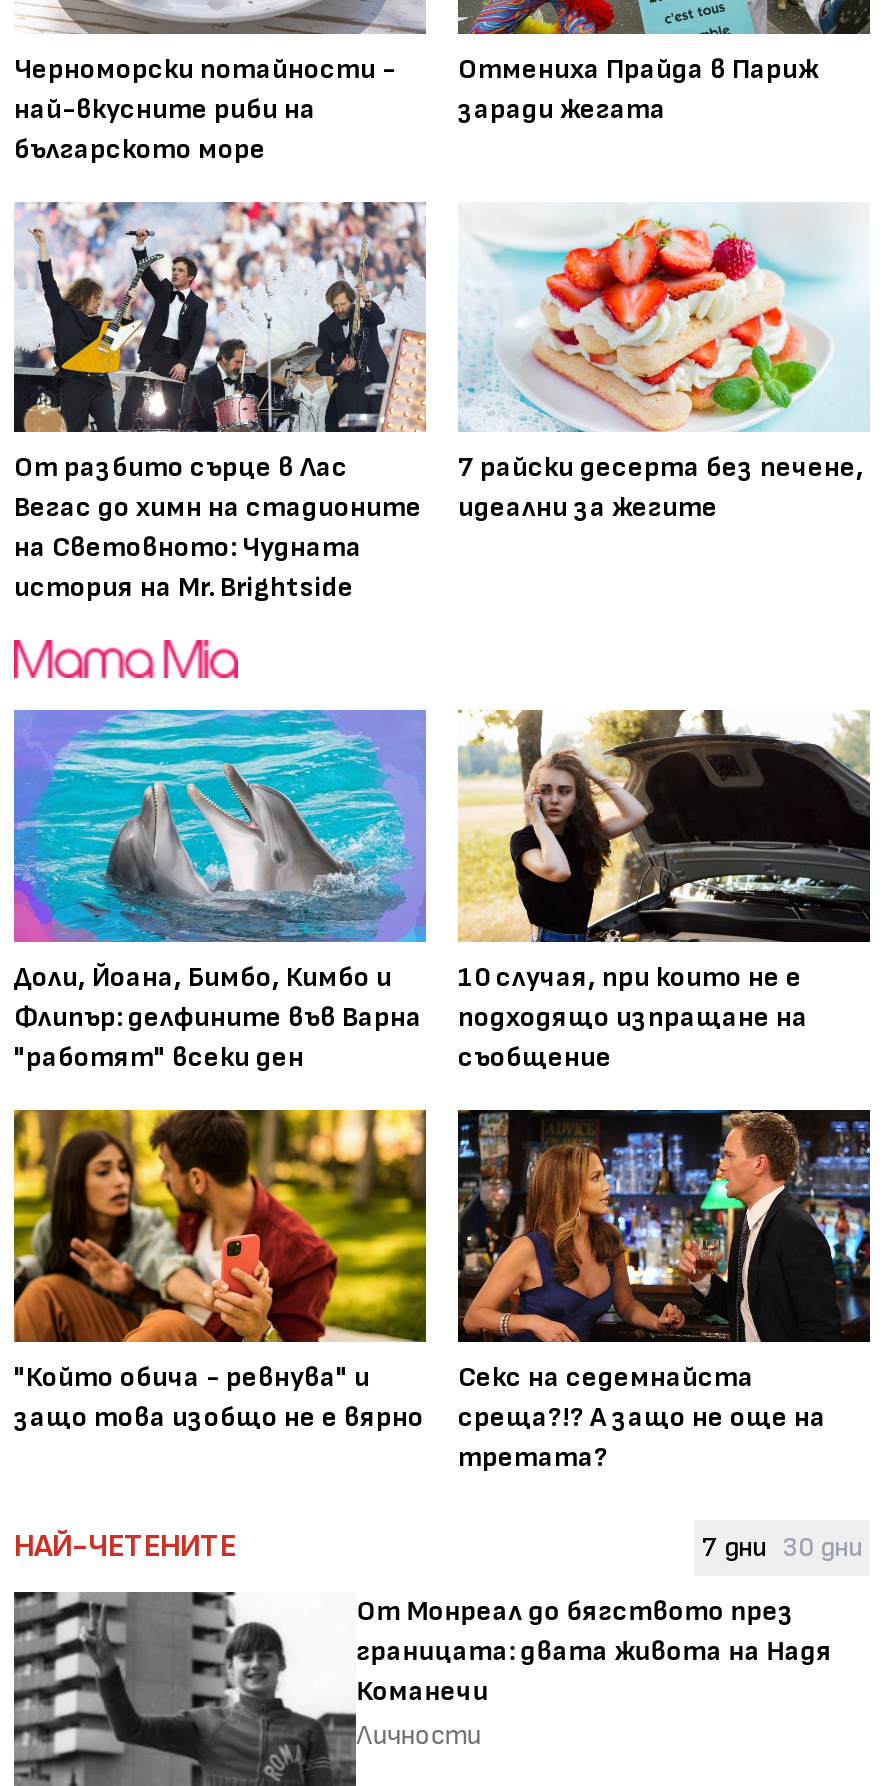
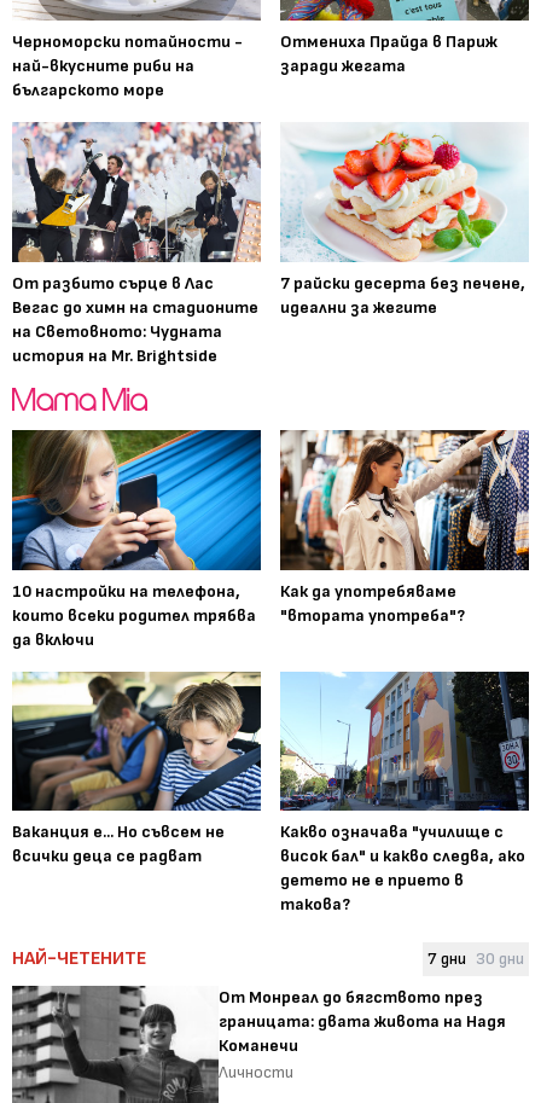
- [image]
- Доли, Йоана, Бимбо, Кимбо и
- Флипър: делфините във Варна
- "работят" всеки ден
+ [image]
+ 10 настройки на телефона,
+ които всеки родител трябва
+ да включи

- [image]
- 10 случая, при които не е
- подходящо изпращане на
- съобщение
+ [image]
+ Как да употребяваме
+ "втората употреба"?

- [image]
- "Който обича - ревнува" и
- защо това изобщо не е вярно
+ [image]
+ Ваканция е... Но съвсем не
+ всички деца се радват

- [image]
- Секс на седемнайста
- среща?!? А защо не още на
- третата?
+ [image]
+ Какво означава "училище с
+ висок бал" и какво следва, ако
+ детето не е прието в
+ такова?
